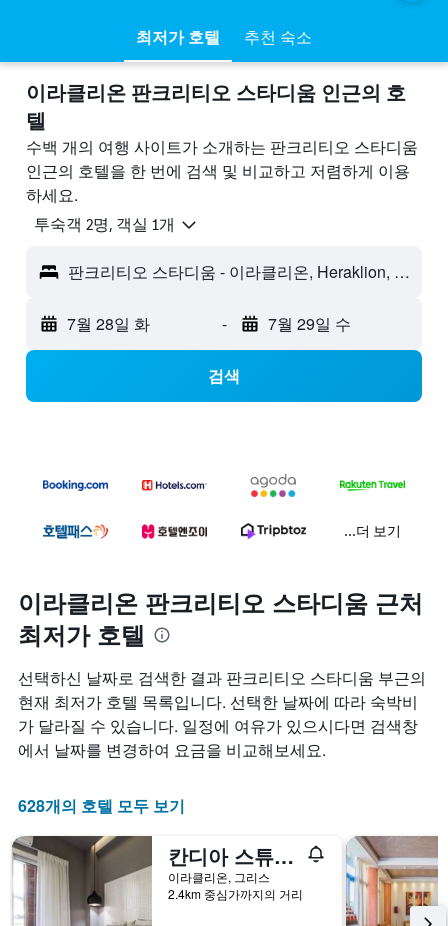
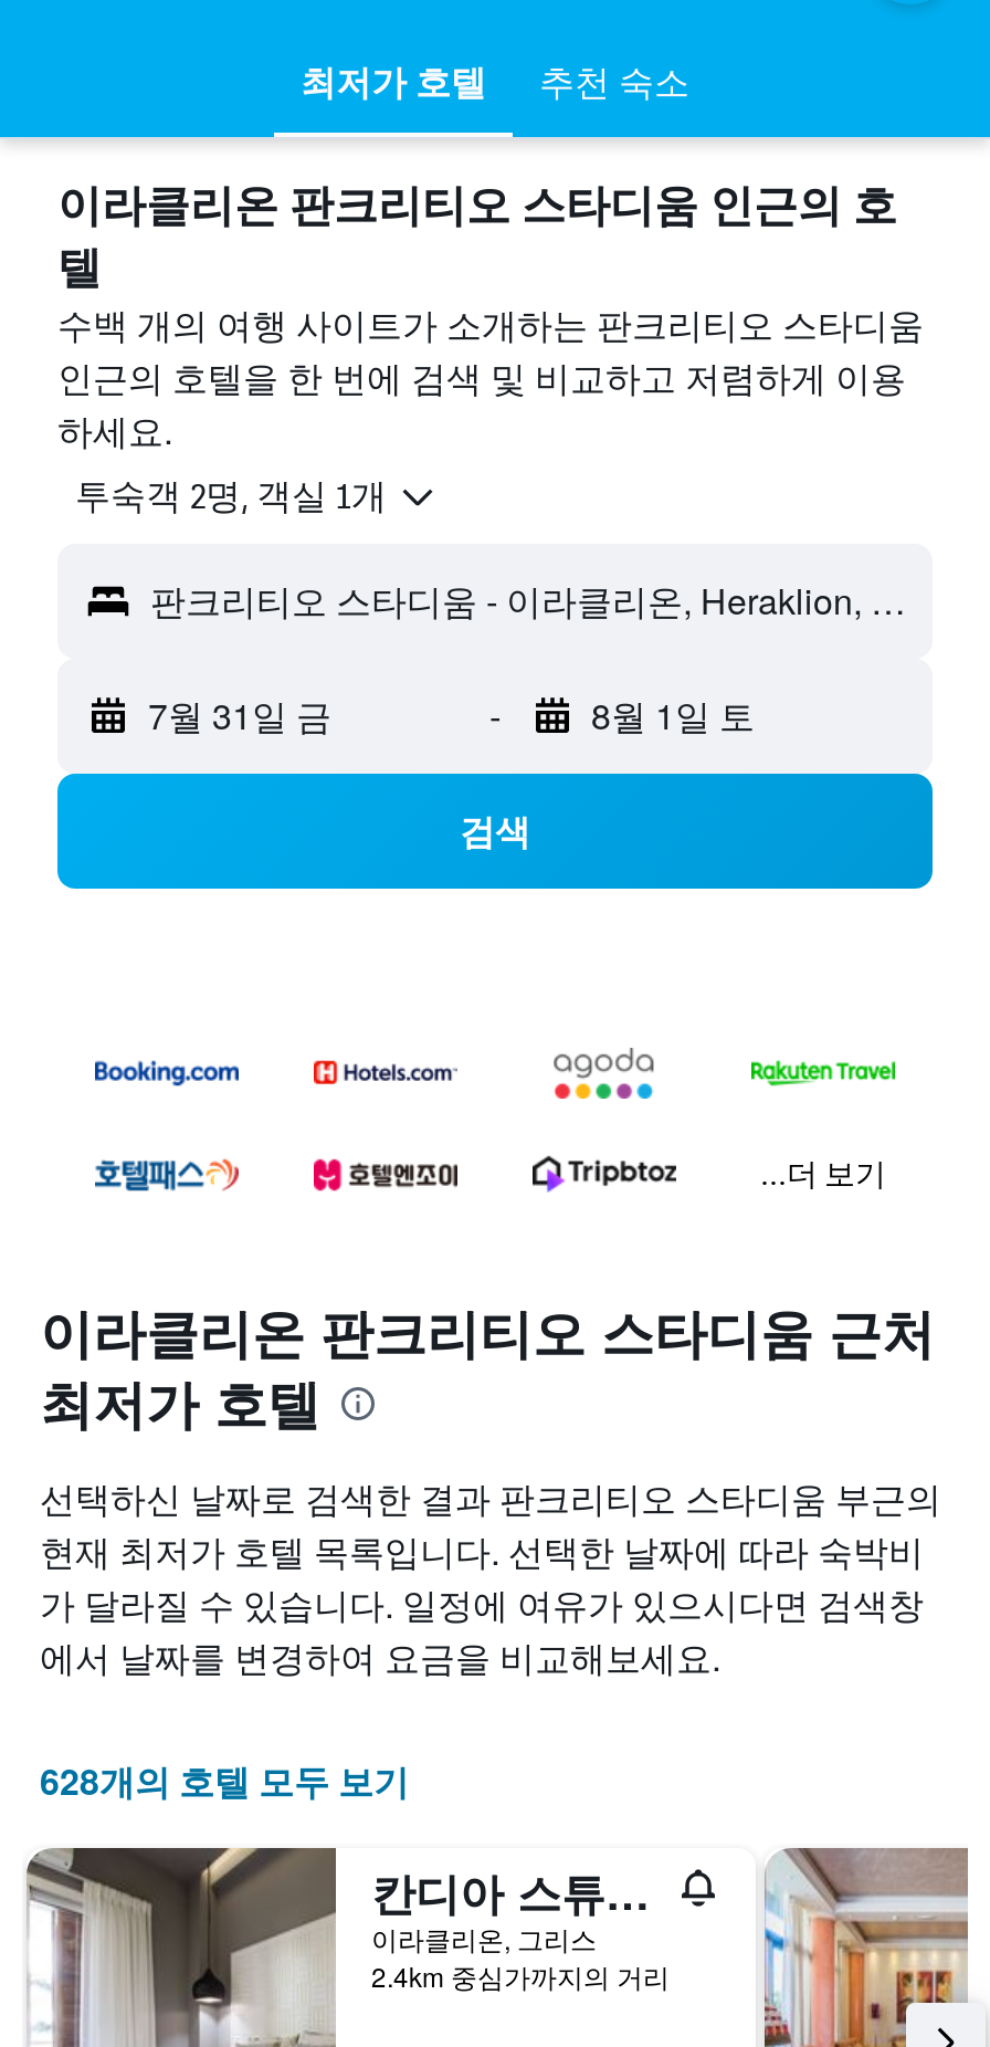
- 7월 28일 화
+ 7월 31일 금

- 7월 29일 수
+ 8월 1일 토
